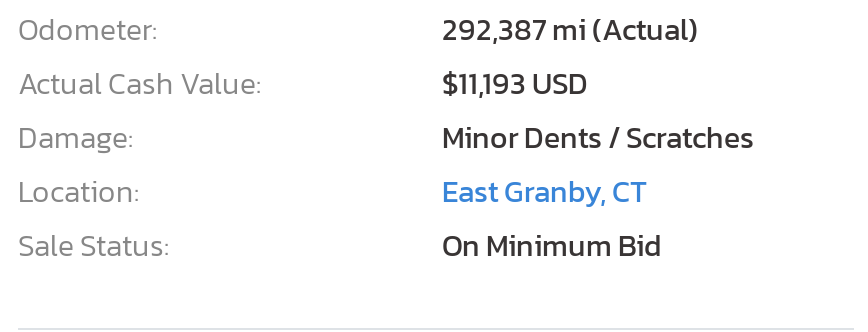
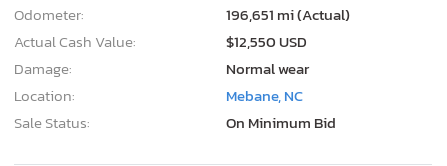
- 292,387 mi (Actual)
+ 196,651 mi (Actual)

- $11,193 USD
+ $12,550 USD

- Minor Dents / Scratches
+ Normal wear

- East Granby, CT
+ Mebane, NC
